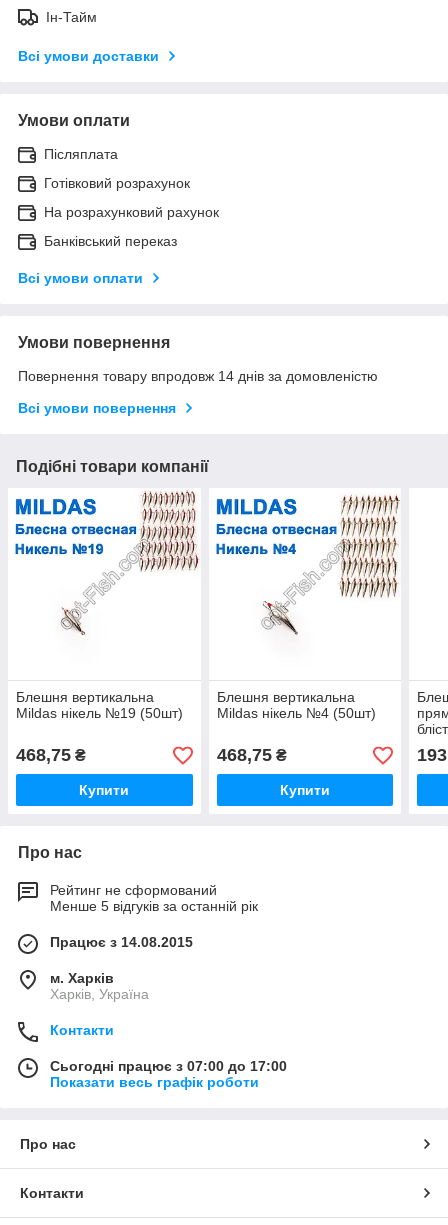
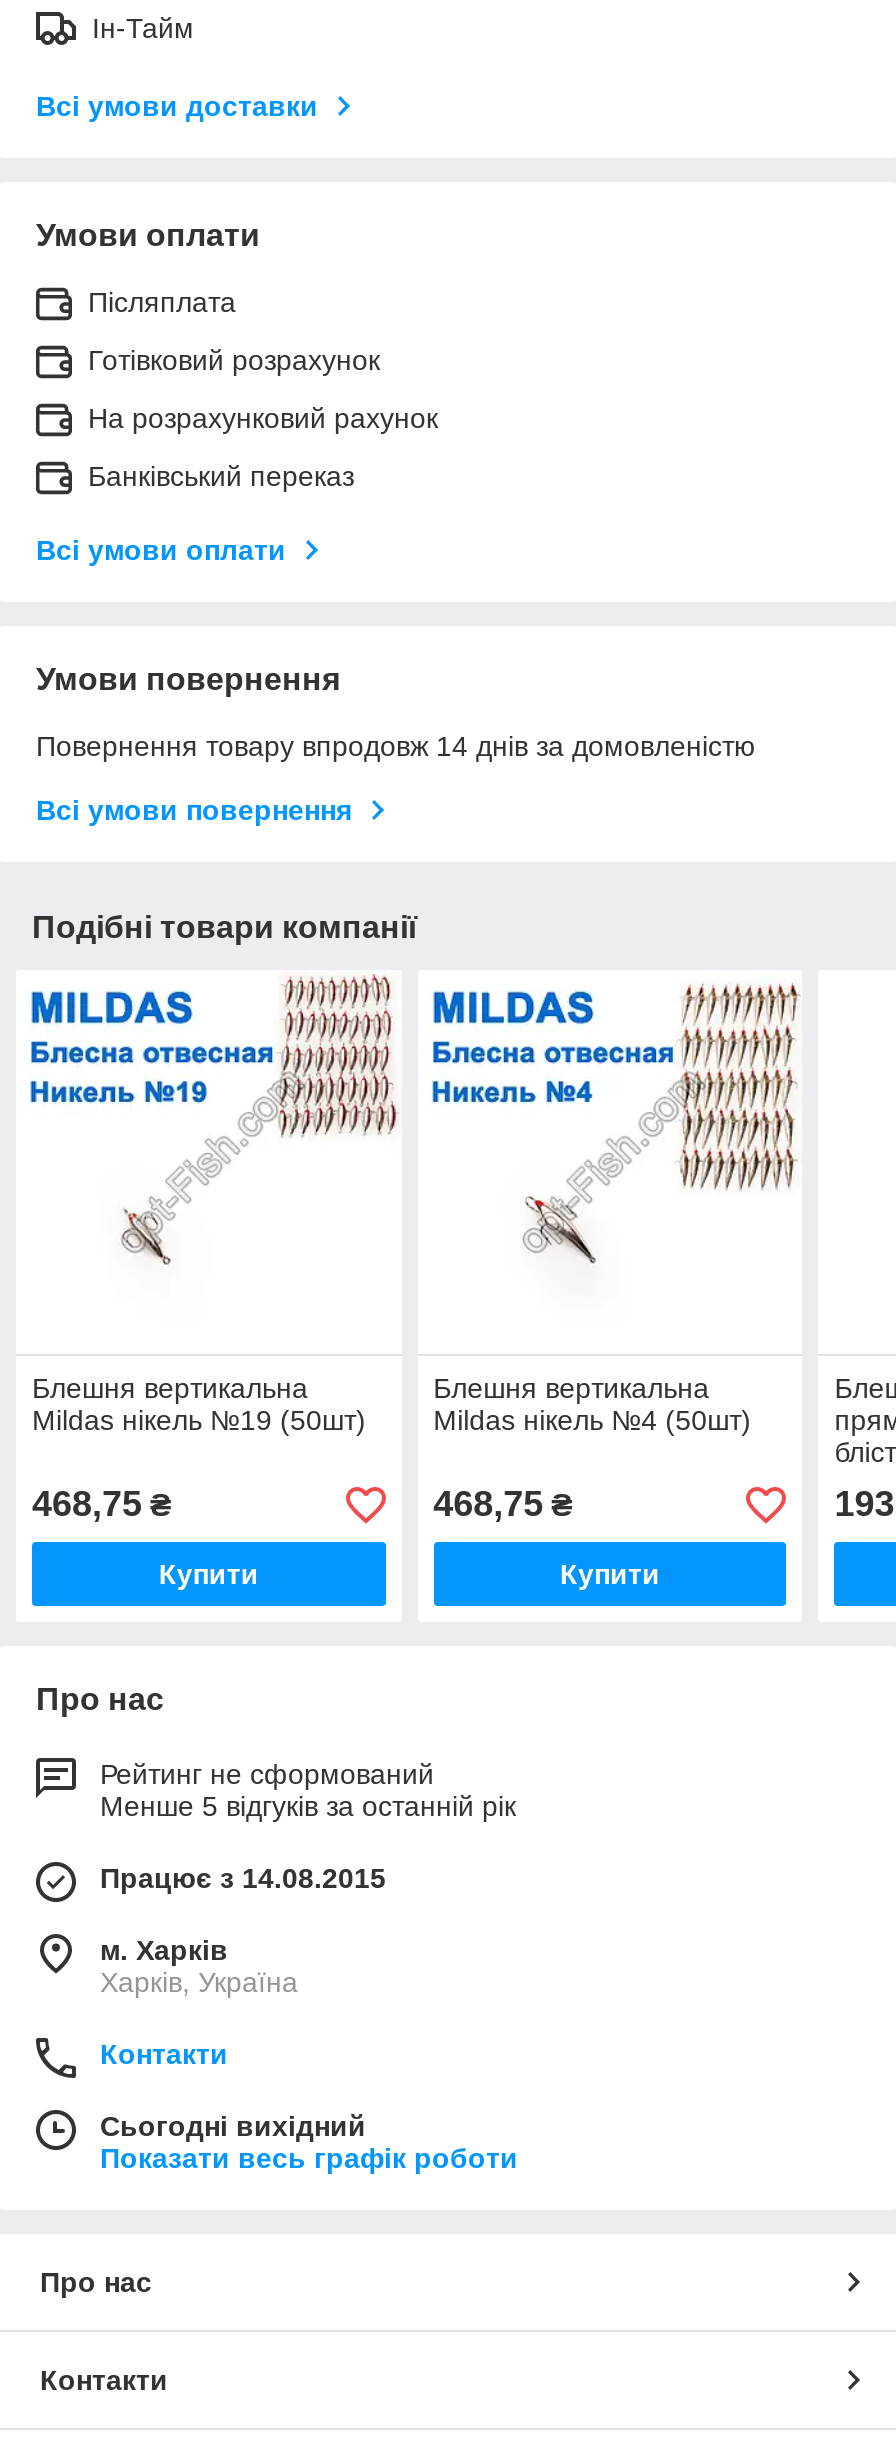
- Сьогодні працює з 07:00 до 17:00
+ Сьогодні вихідний
